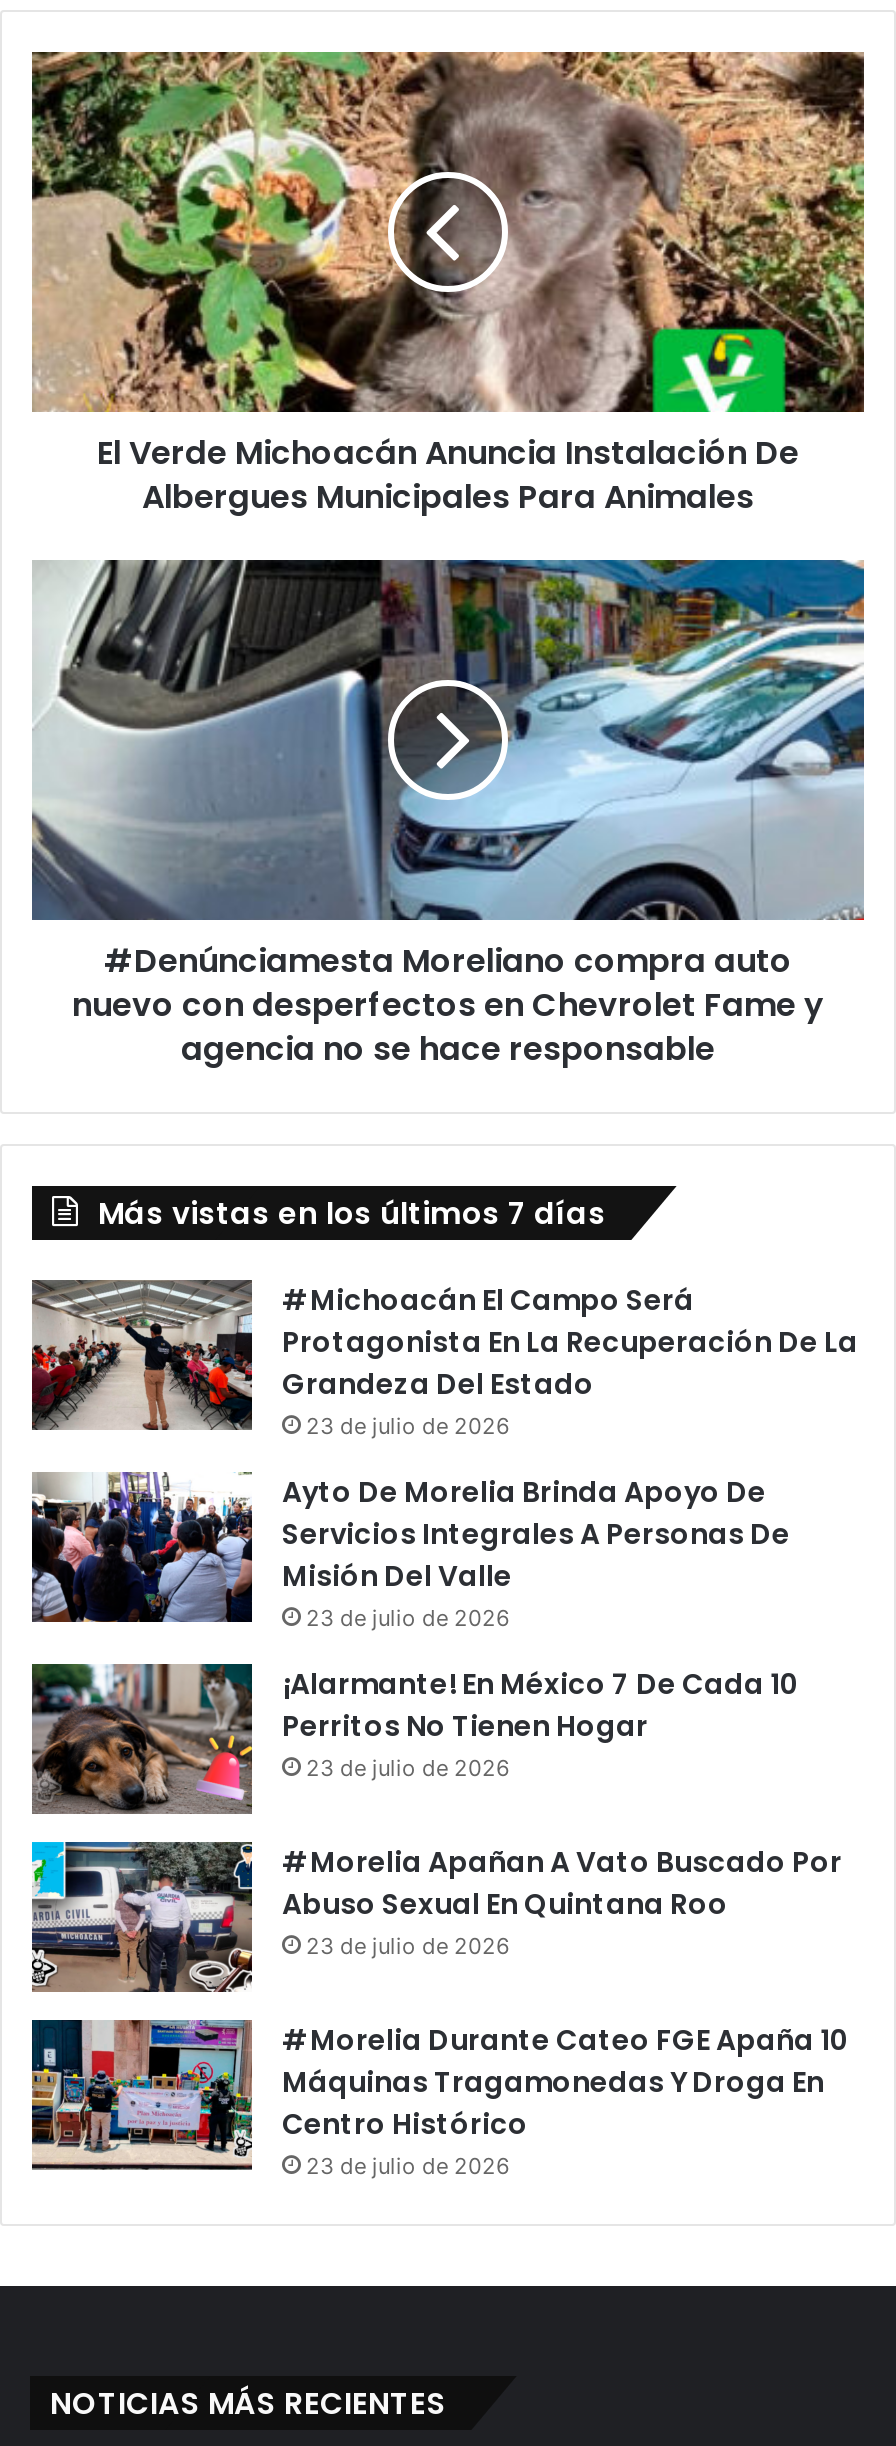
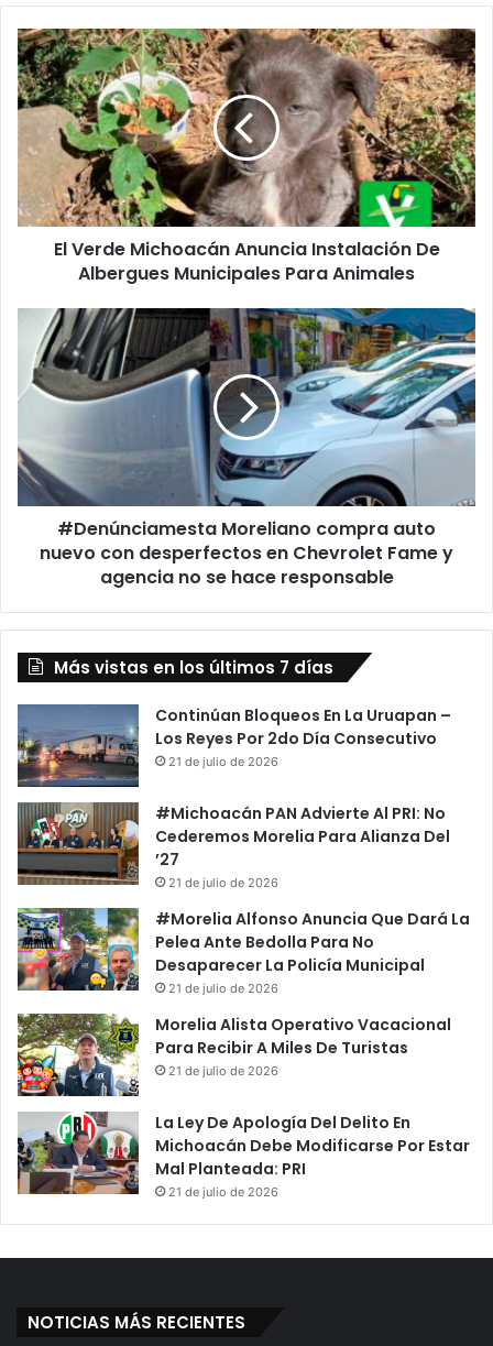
- [image]
- #Michoacán El Campo Será
- Protagonista En La Recuperación De La
- Grandeza Del Estado
- 23 de julio de 2026
+ [image]
+ Continúan Bloqueos En La Uruapan –
+ Los Reyes Por 2do Día Consecutivo
+ 21 de julio de 2026

- [image]
- Ayto De Morelia Brinda Apoyo De
- Servicios Integrales A Personas De
- Misión Del Valle
- 23 de julio de 2026
+ [image]
+ #Michoacán PAN Advierte Al PRI: No
+ Cederemos Morelia Para Alianza Del
+ ’27
+ 21 de julio de 2026

- [image]
- ¡Alarmante! En México 7 De Cada 10
- Perritos No Tienen Hogar
- 23 de julio de 2026
+ [image]
+ #Morelia Alfonso Anuncia Que Dará La
+ Pelea Ante Bedolla Para No
+ Desaparecer La Policía Municipal
+ 21 de julio de 2026

- [image]
- #Morelia Apañan A Vato Buscado Por
- Abuso Sexual En Quintana Roo
- 23 de julio de 2026
+ [image]
+ Morelia Alista Operativo Vacacional
+ Para Recibir A Miles De Turistas
+ 21 de julio de 2026

- [image]
- #Morelia Durante Cateo FGE Apaña 10
- Máquinas Tragamonedas Y Droga En
- Centro Histórico
- 23 de julio de 2026
+ [image]
+ La Ley De Apología Del Delito En
+ Michoacán Debe Modificarse Por Estar
+ Mal Planteada: PRI
+ 21 de julio de 2026
